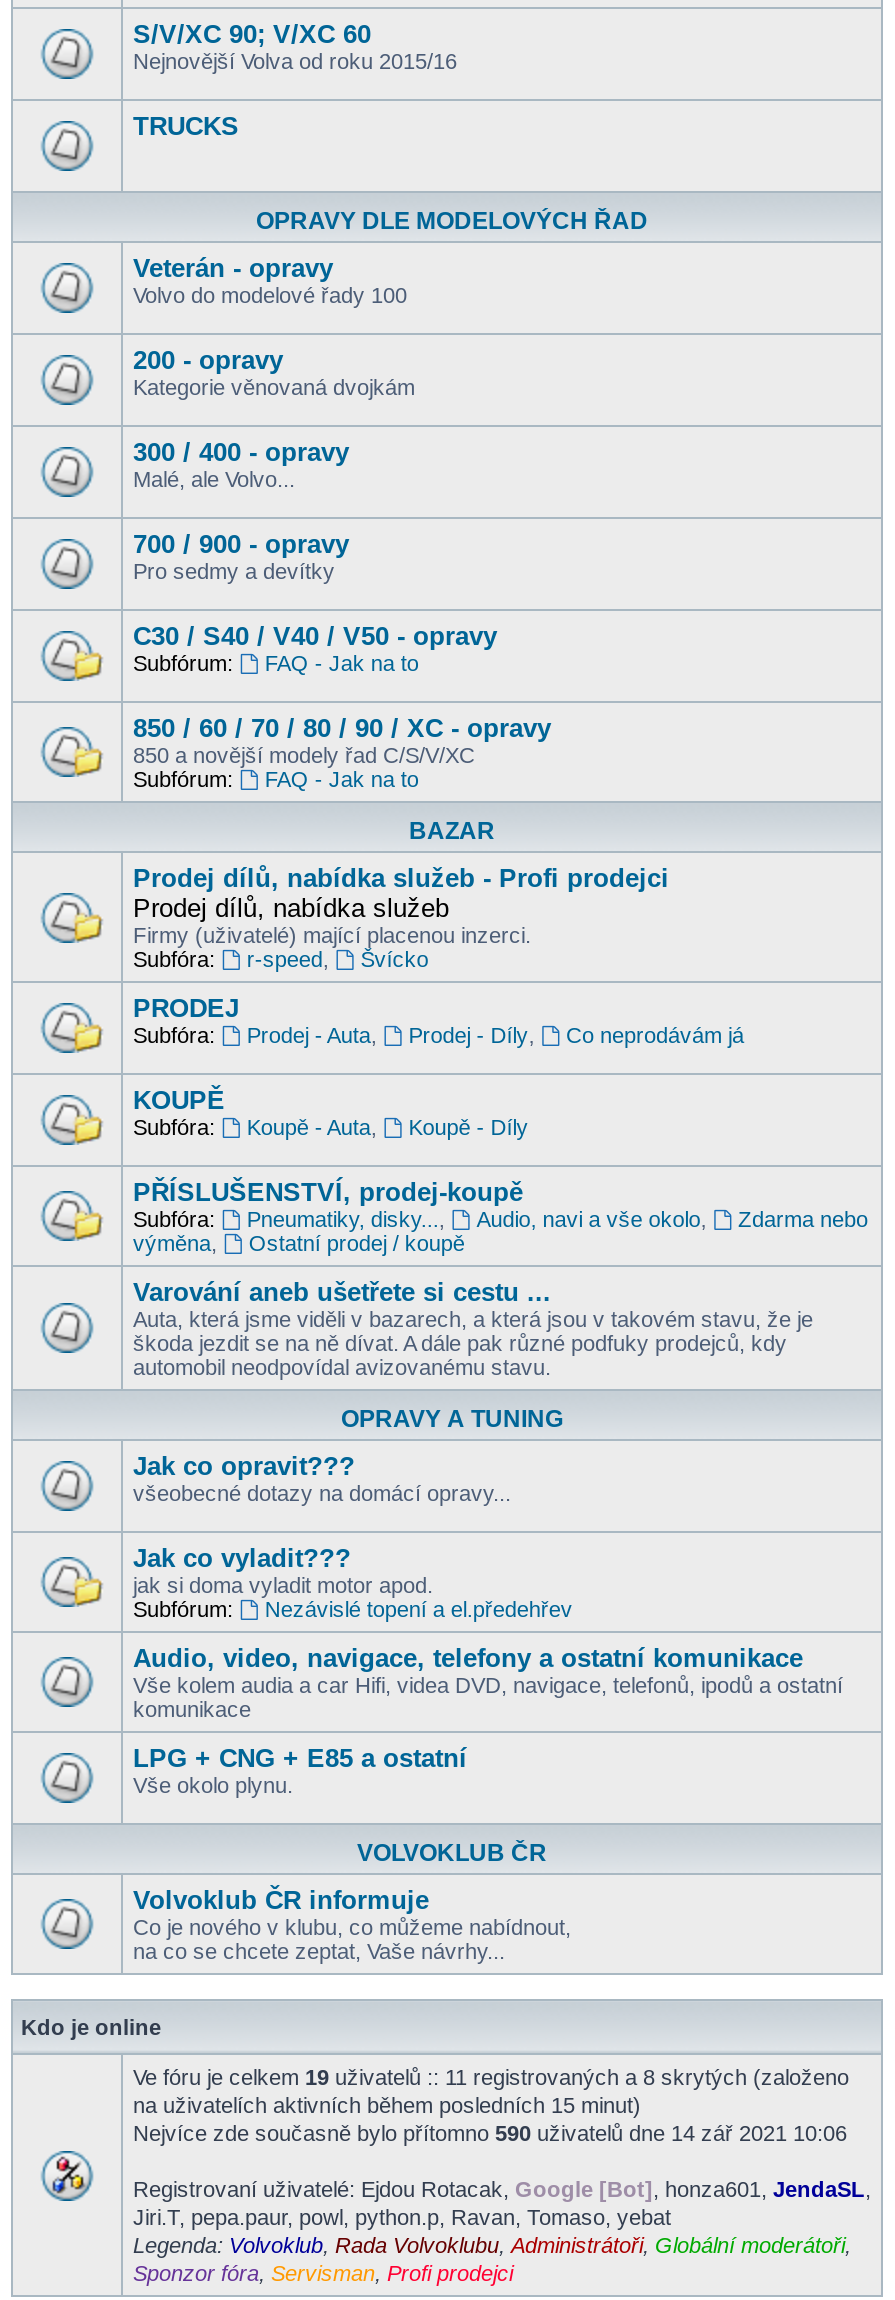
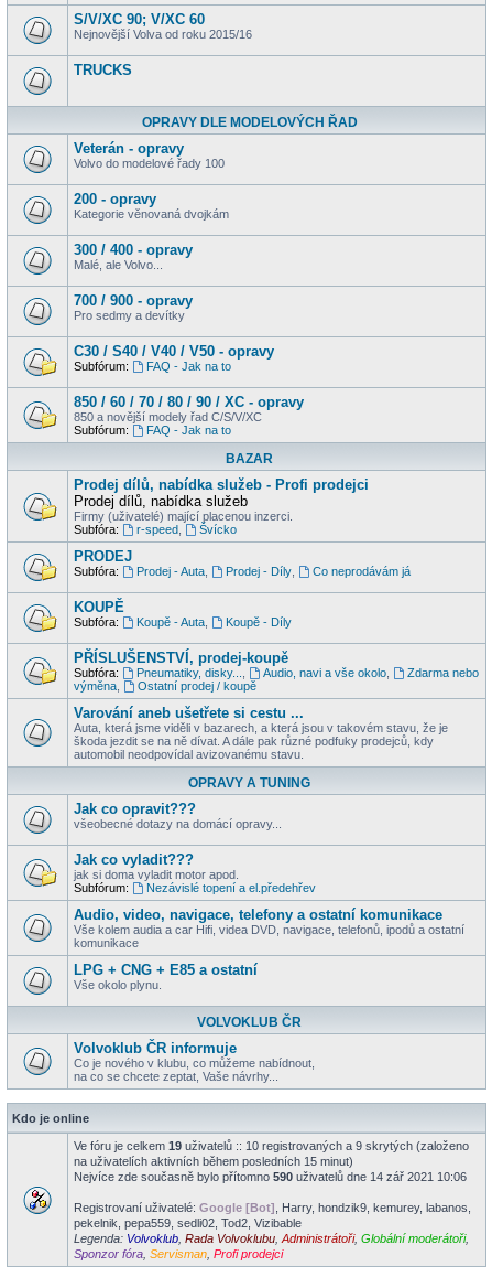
- Ve fóru je celkem 19 uživatelů :: 11 registrovaných a 8 skrytých (založeno
+ Ve fóru je celkem 19 uživatelů :: 10 registrovaných a 9 skrytých (založeno

- Registrovaní uživatelé: Ejdou Rotacak, Google [Bot], honza601, JendaSL,
- Jiri.T, pepa.paur, powl, python.p, Ravan, Tomaso, yebat
+ Registrovaní uživatelé: Google [Bot], Harry, hondzik9, kemurey, labanos,
+ pekelnik, pepa559, sedli02, Tod2, Vizibable
